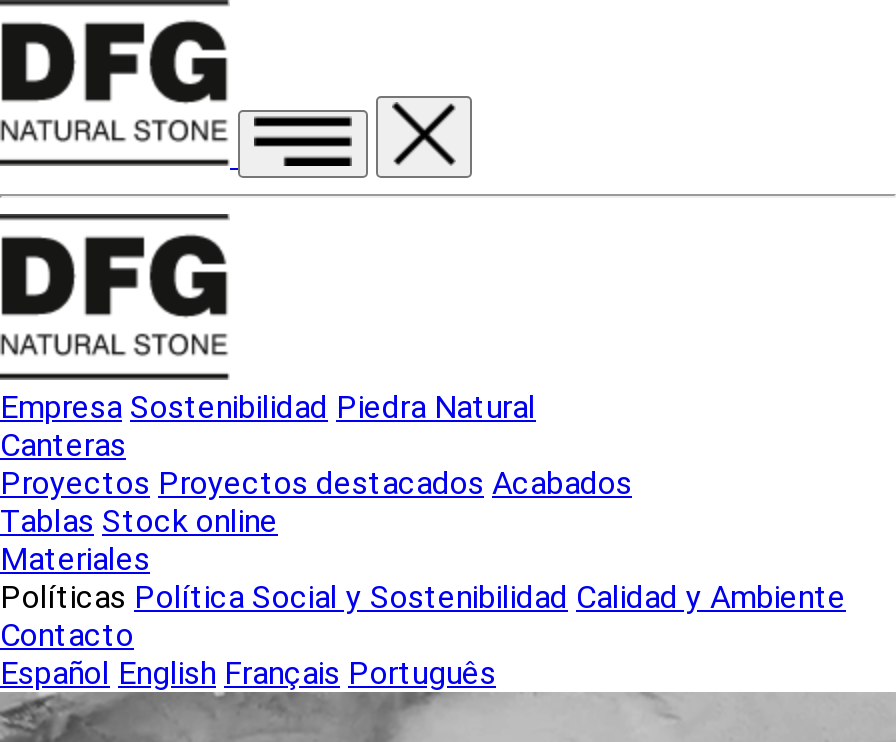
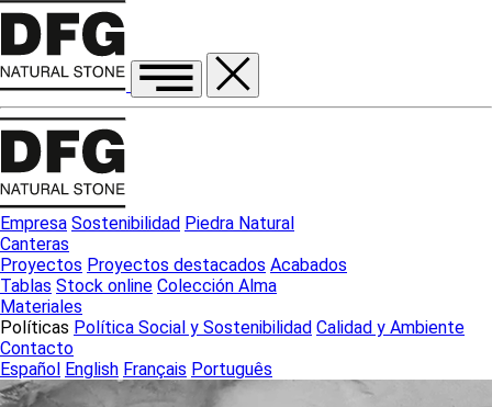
- Tablas Stock online
+ Tablas Stock online Colección Alma
